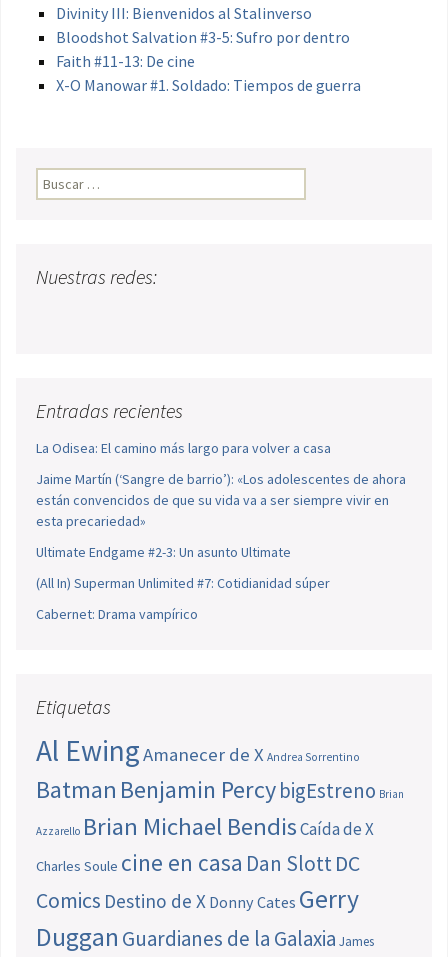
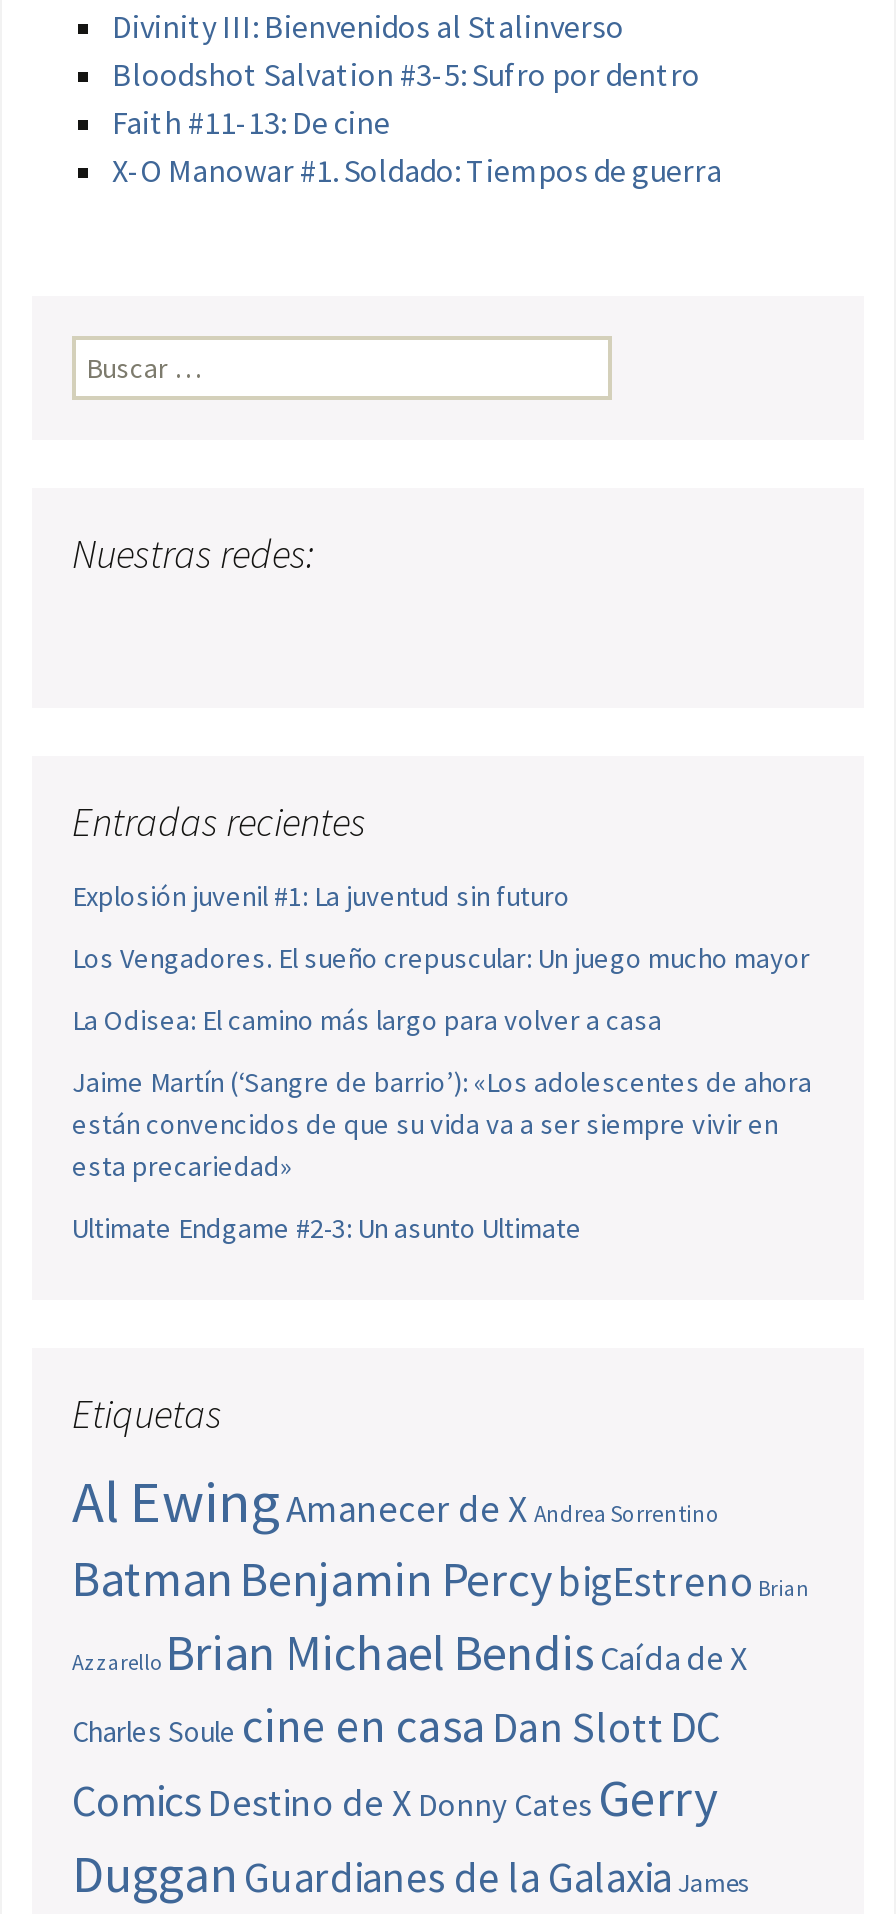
+ Explosión juvenil #1: La juventud sin futuro
+ Los Vengadores. El sueño crepuscular: Un juego mucho mayor

moved down: La Odisea: El camino más largo para volver a casa | Jaime Martín (‘Sangre de barrio’): «Los adolescentes de ahora | están convencidos de que su vida va a ser siempre vivir en | esta precariedad» | Ultimate Endgame #2-3: Un asunto Ultimate

- (All In) Superman Unlimited #7: Cotidianidad súper
- Cabernet: Drama vampírico
